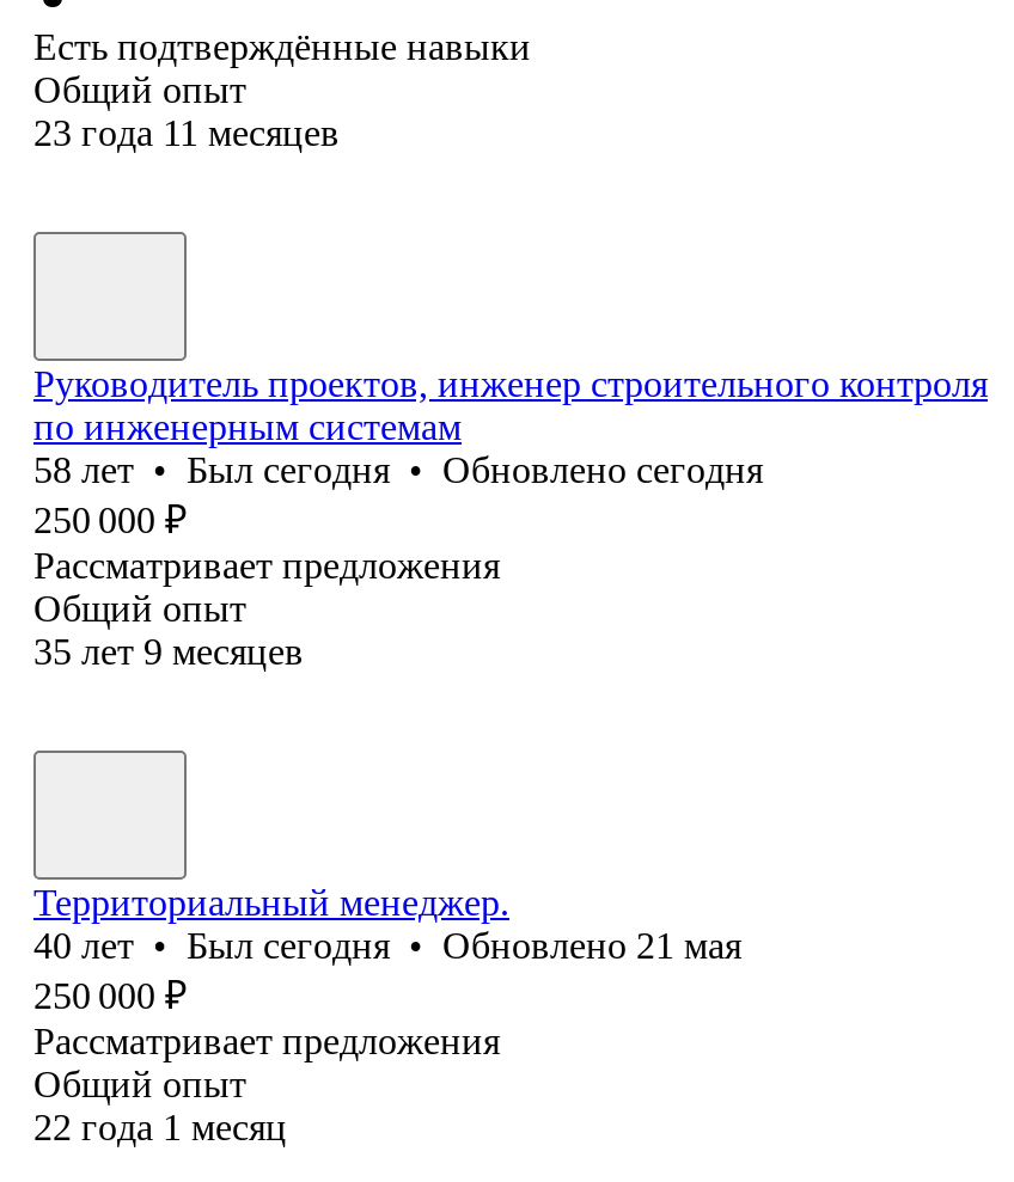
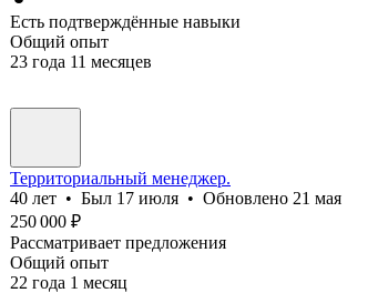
- Руководитель проектов, инженер строительного контроля
- по инженерным системам
- 58 лет • Был сегодня • Обновлено сегодня
- 250 000 ₽
- Рассматривает предложения
- Общий опыт
- 35 лет 9 месяцев

- 40 лет • Был сегодня • Обновлено 21 мая
+ 40 лет • Был 17 июля • Обновлено 21 мая
